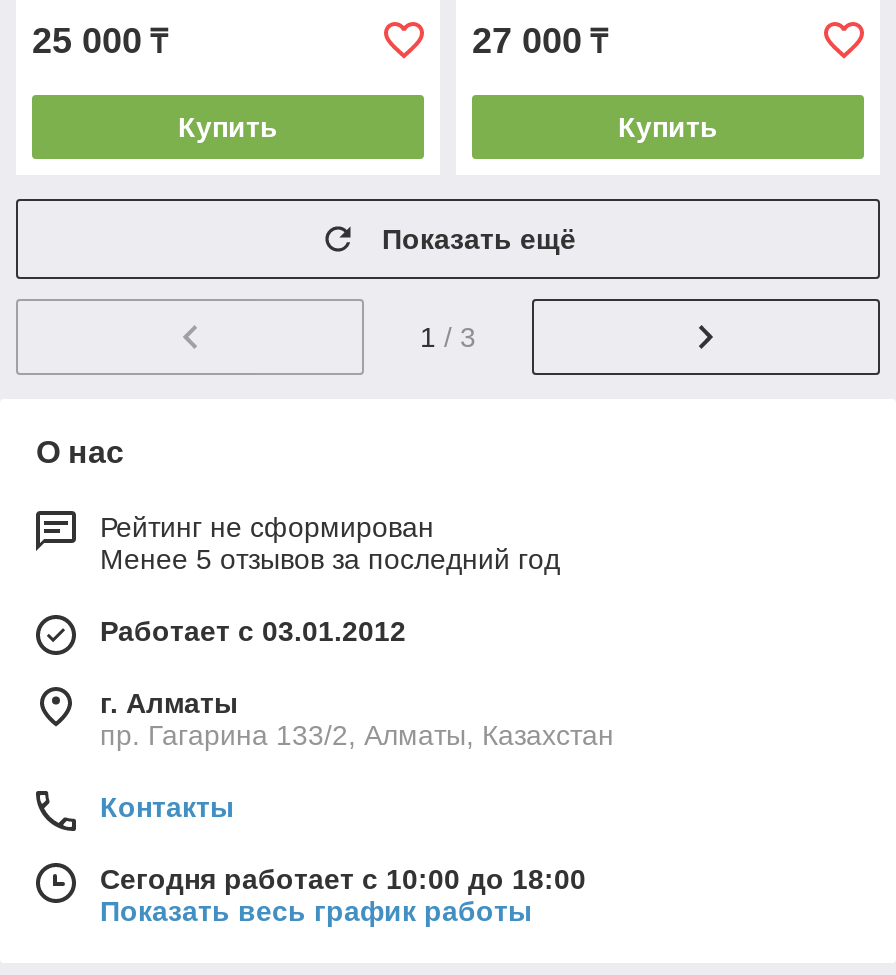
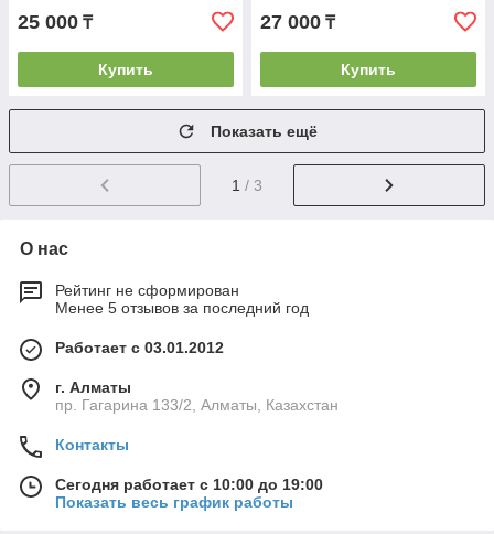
- Сегодня работает с 10:00 до 18:00
+ Сегодня работает с 10:00 до 19:00
